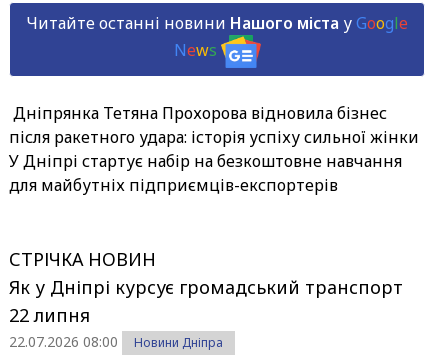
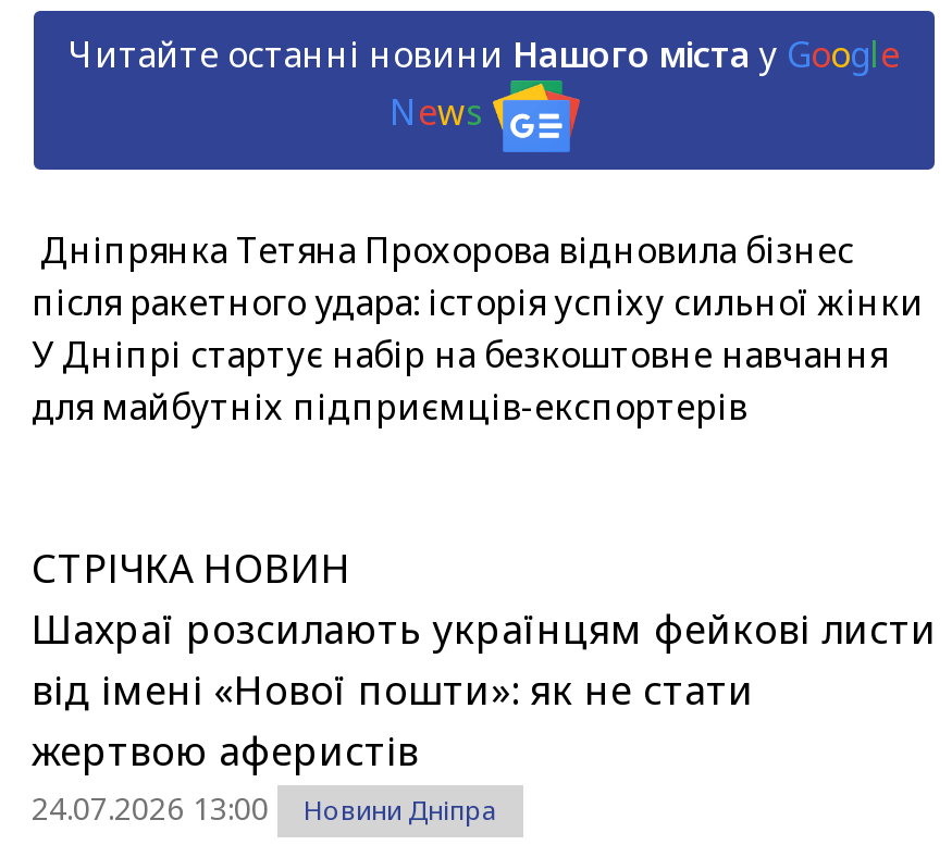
- Як у Дніпрі курсує громадський транспорт
- 22 липня
- 22.07.2026 08:00
+ Шахраї розсилають українцям фейкові листи
+ від імені «Нової пошти»: як не стати
+ жертвою аферистів
+ 24.07.2026 13:00
